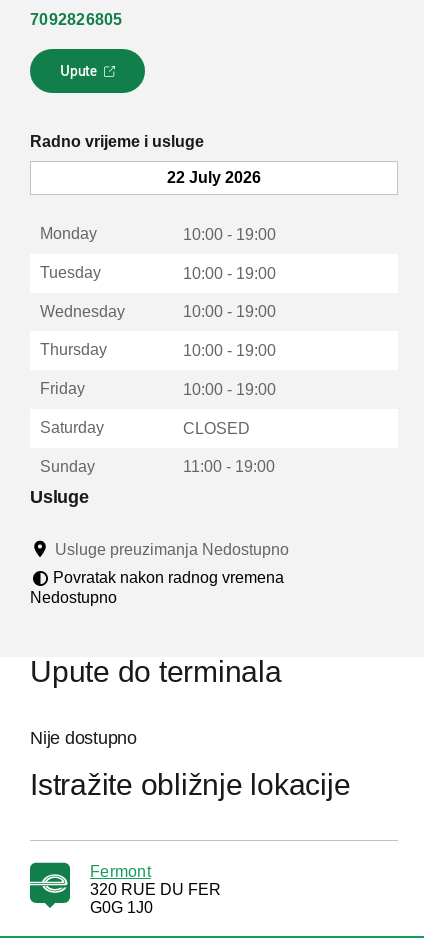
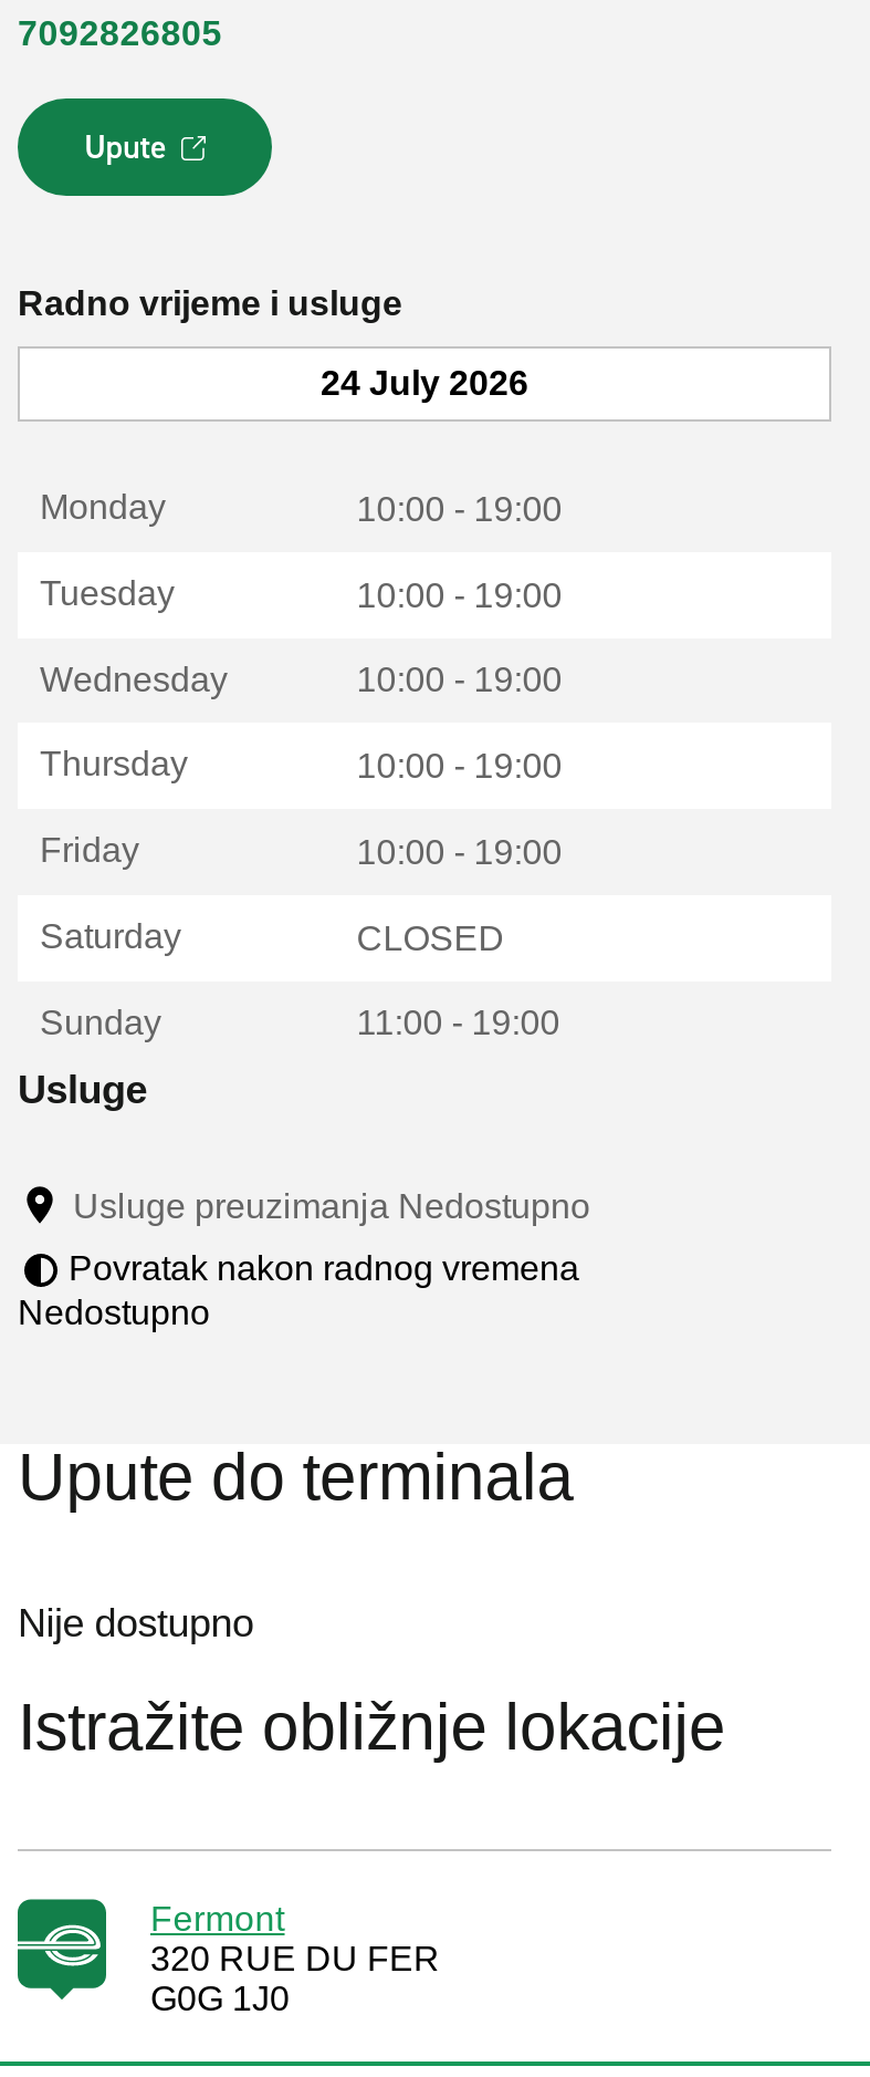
- 22 July 2026
+ 24 July 2026
